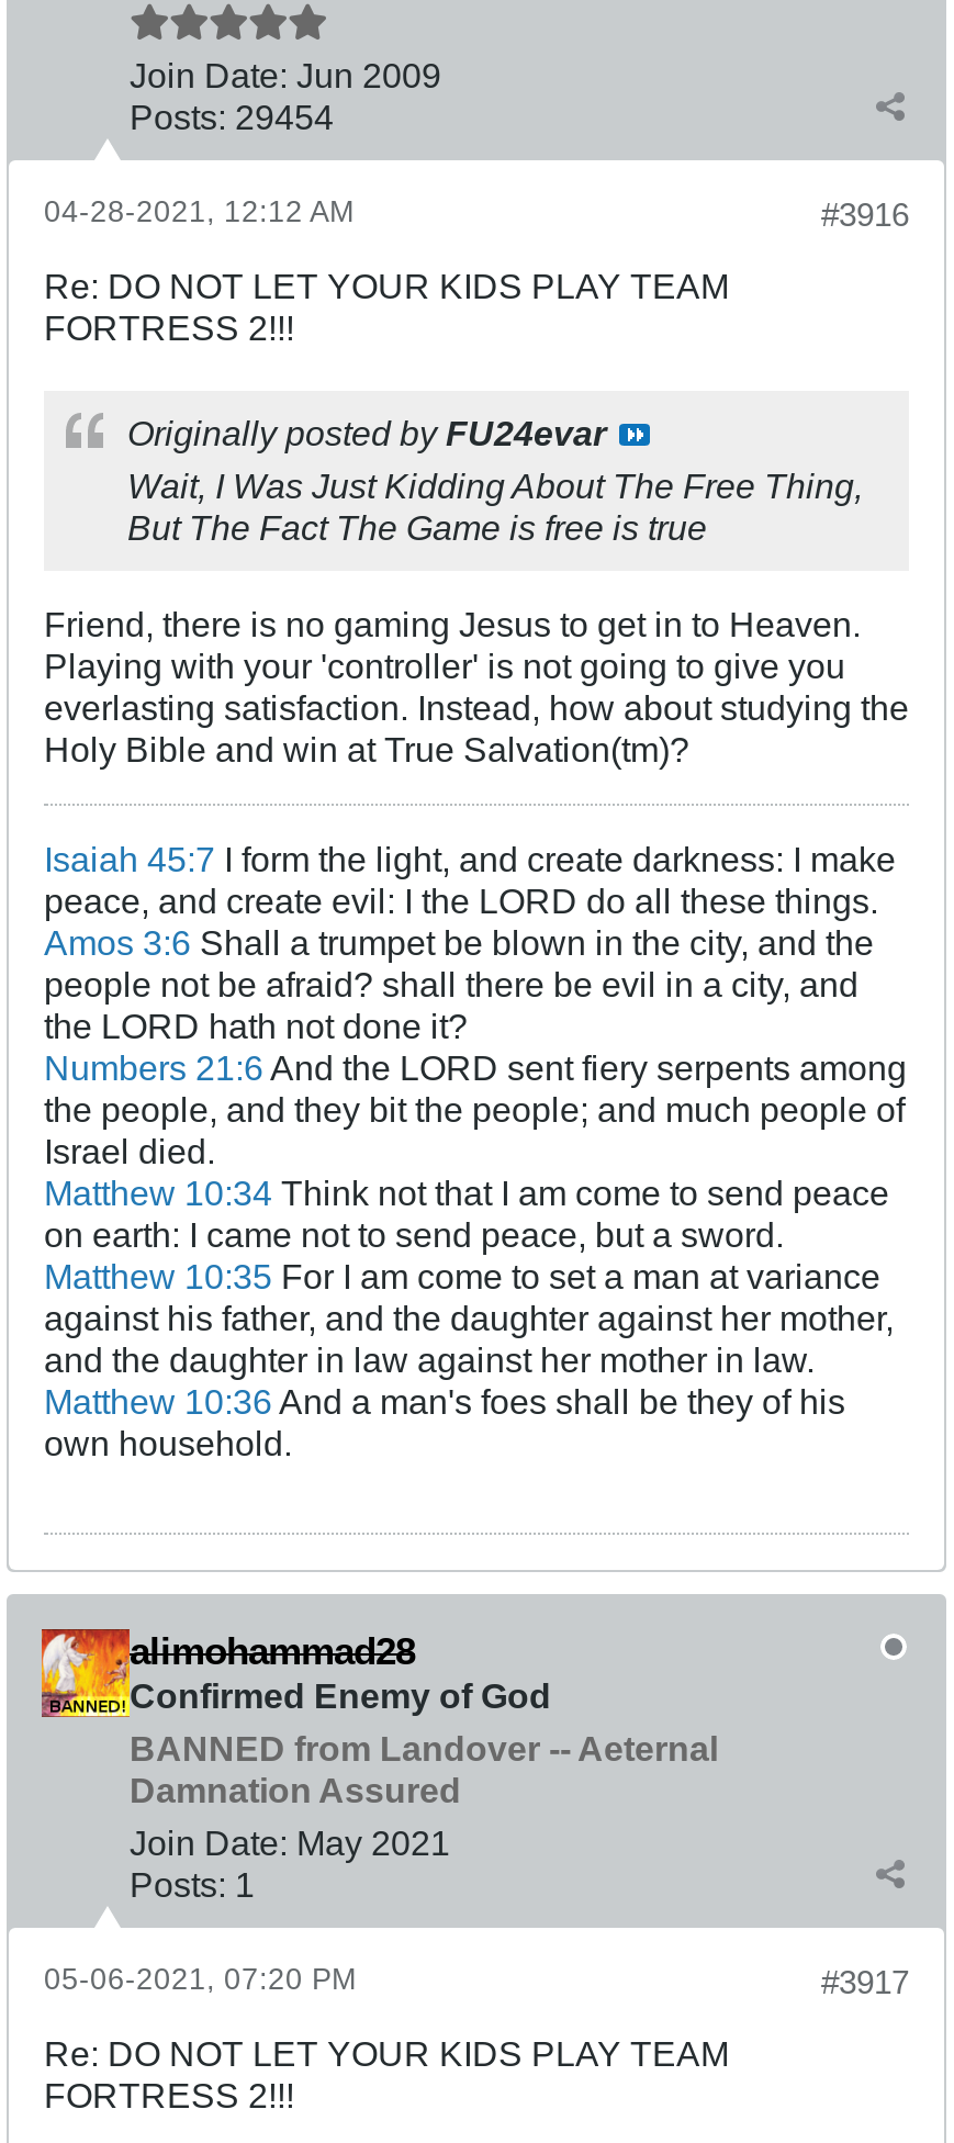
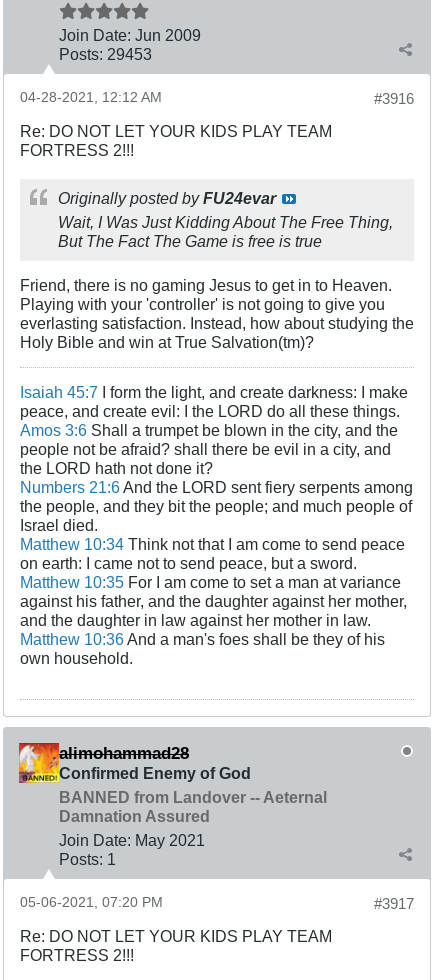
- Posts: 29454
+ Posts: 29453
